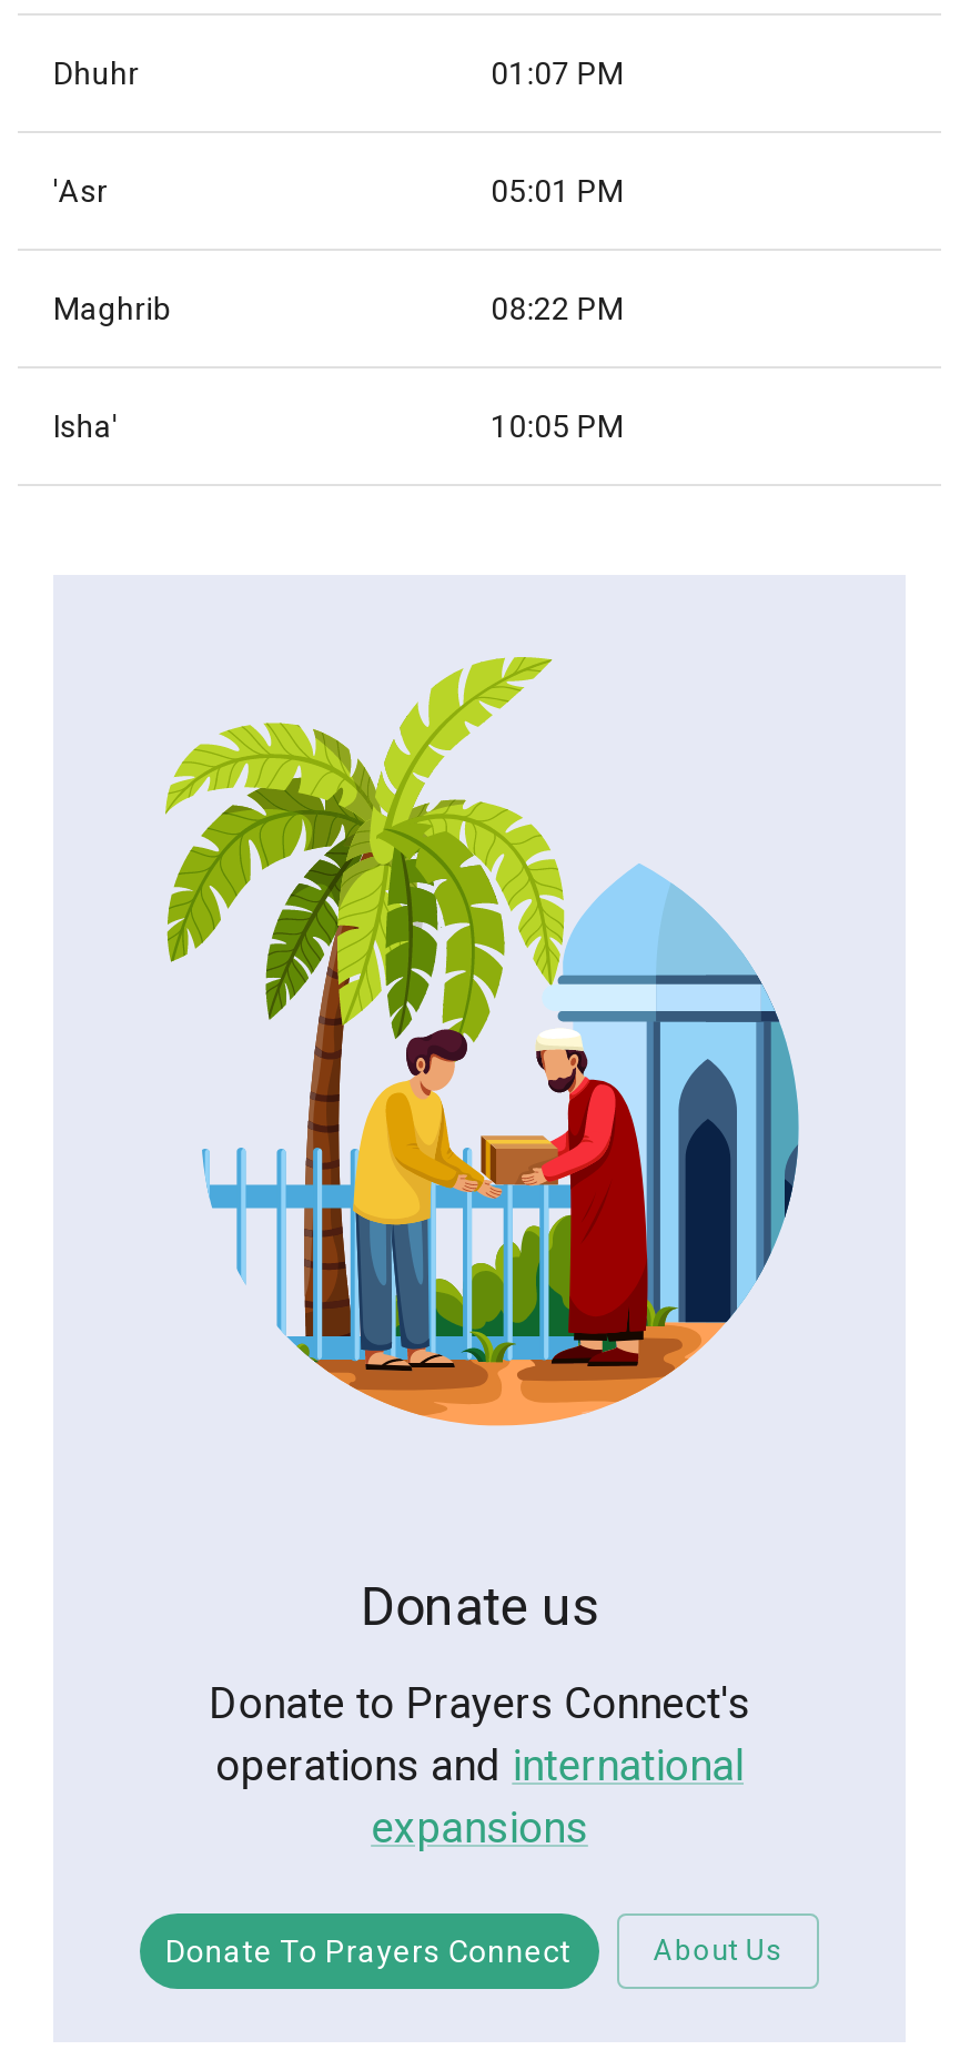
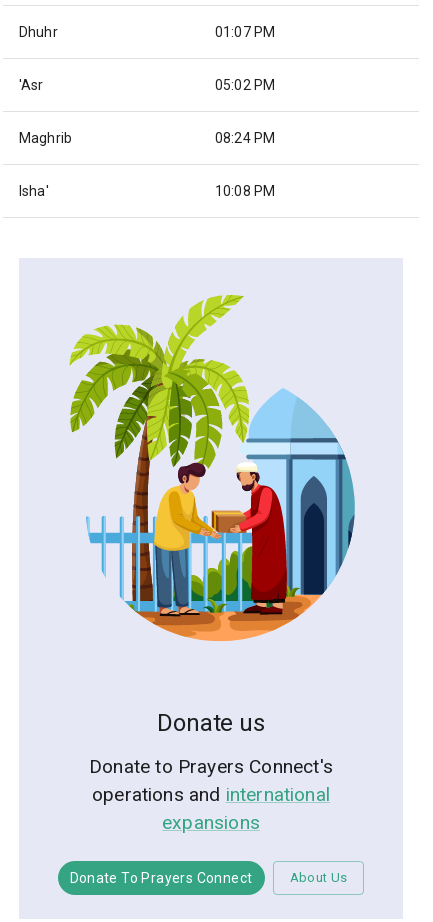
- 05:01 PM
+ 05:02 PM

- 08:22 PM
+ 08:24 PM

- 10:05 PM
+ 10:08 PM
